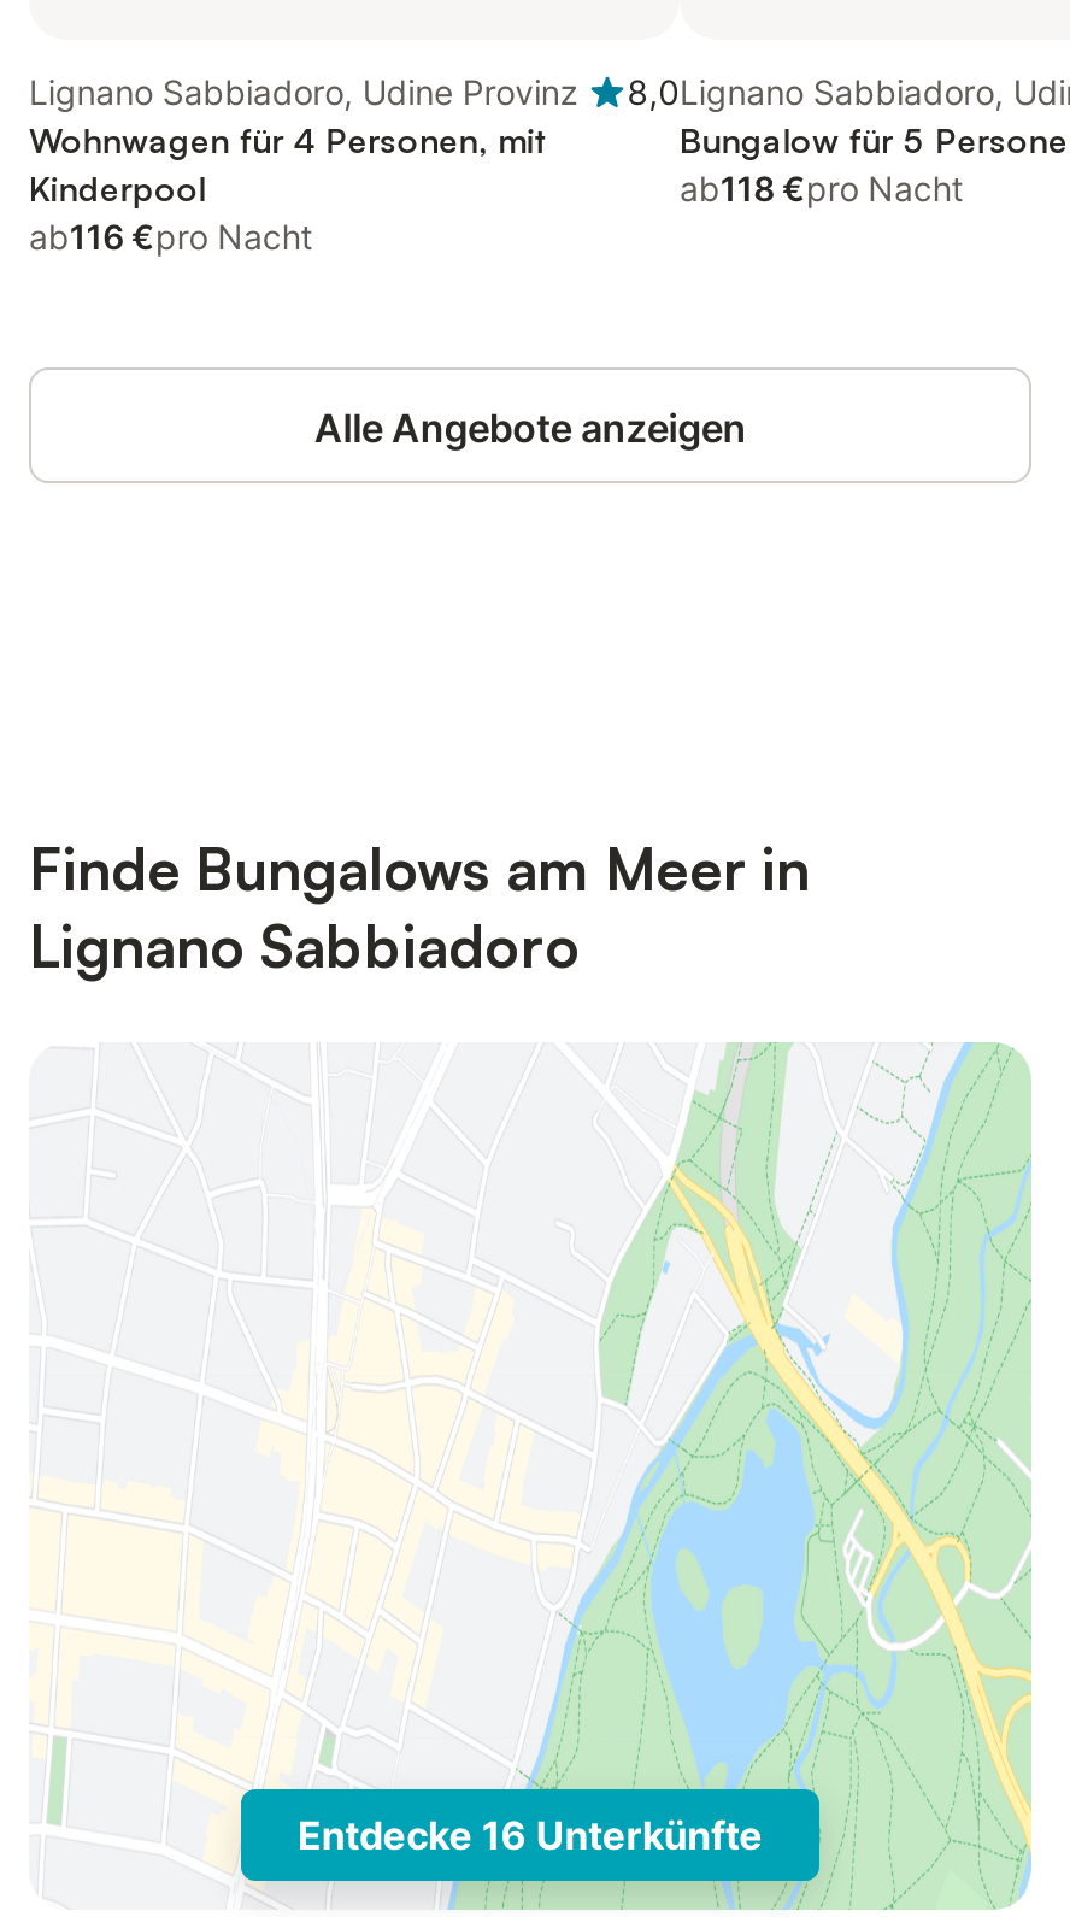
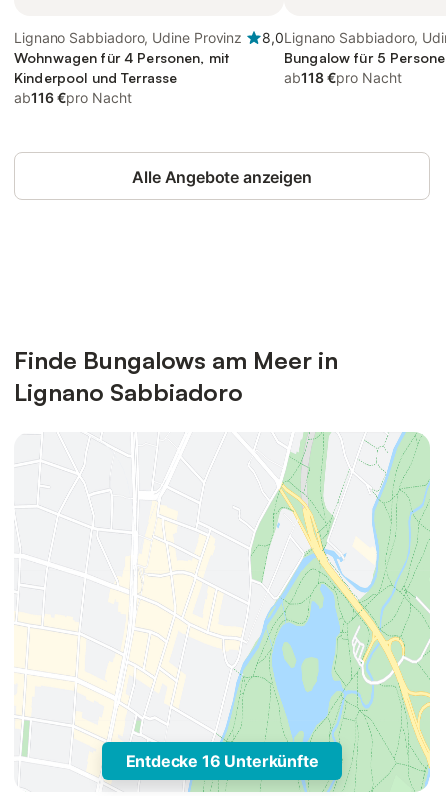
- Kinderpool
+ Kinderpool und Terrasse
